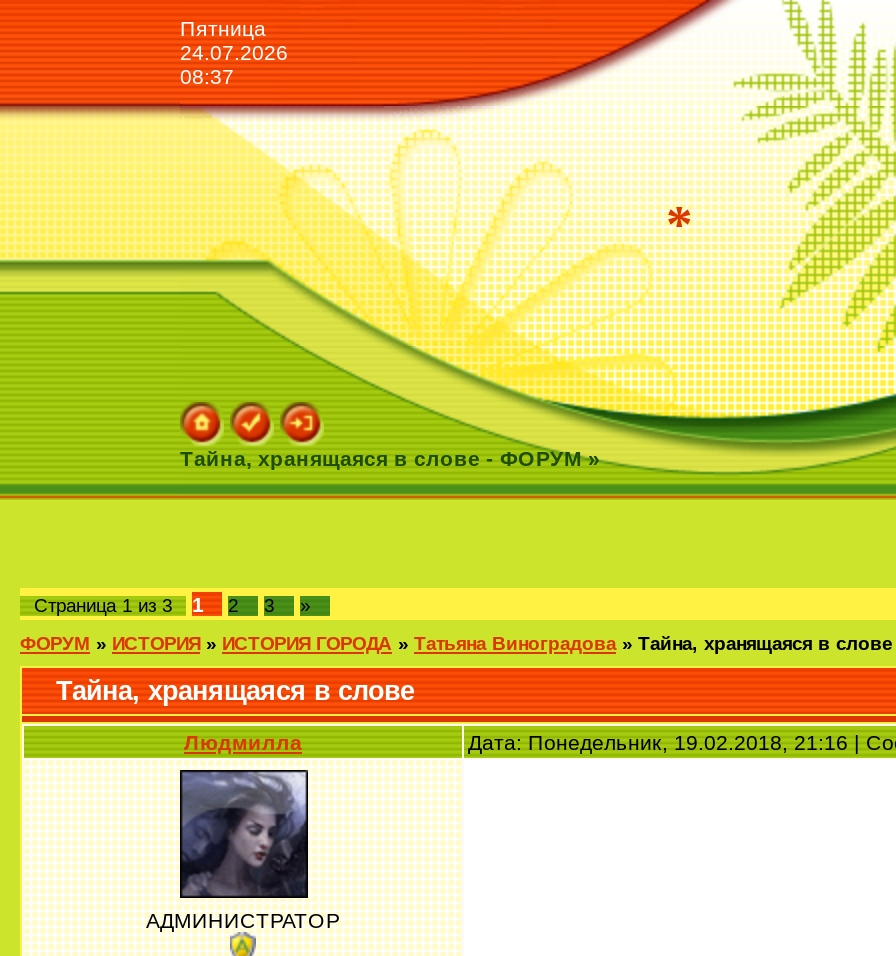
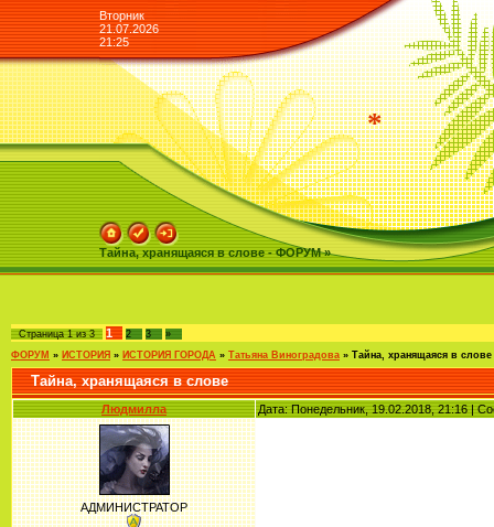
- Пятница
- 24.07.2026
- 08:37
+ Вторник
+ 21.07.2026
+ 21:25
